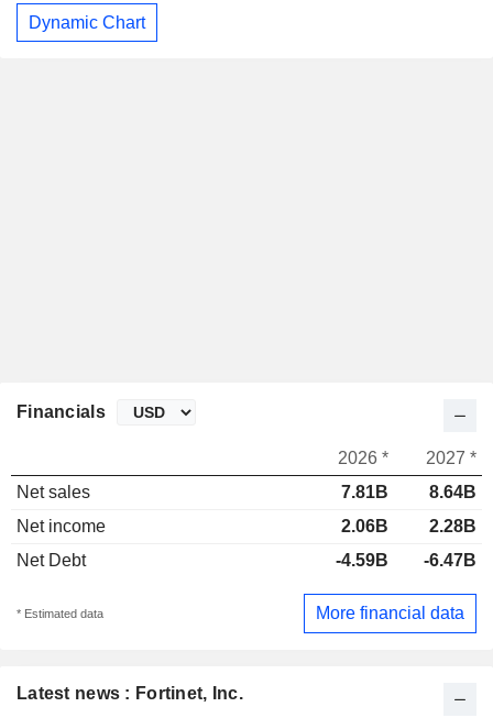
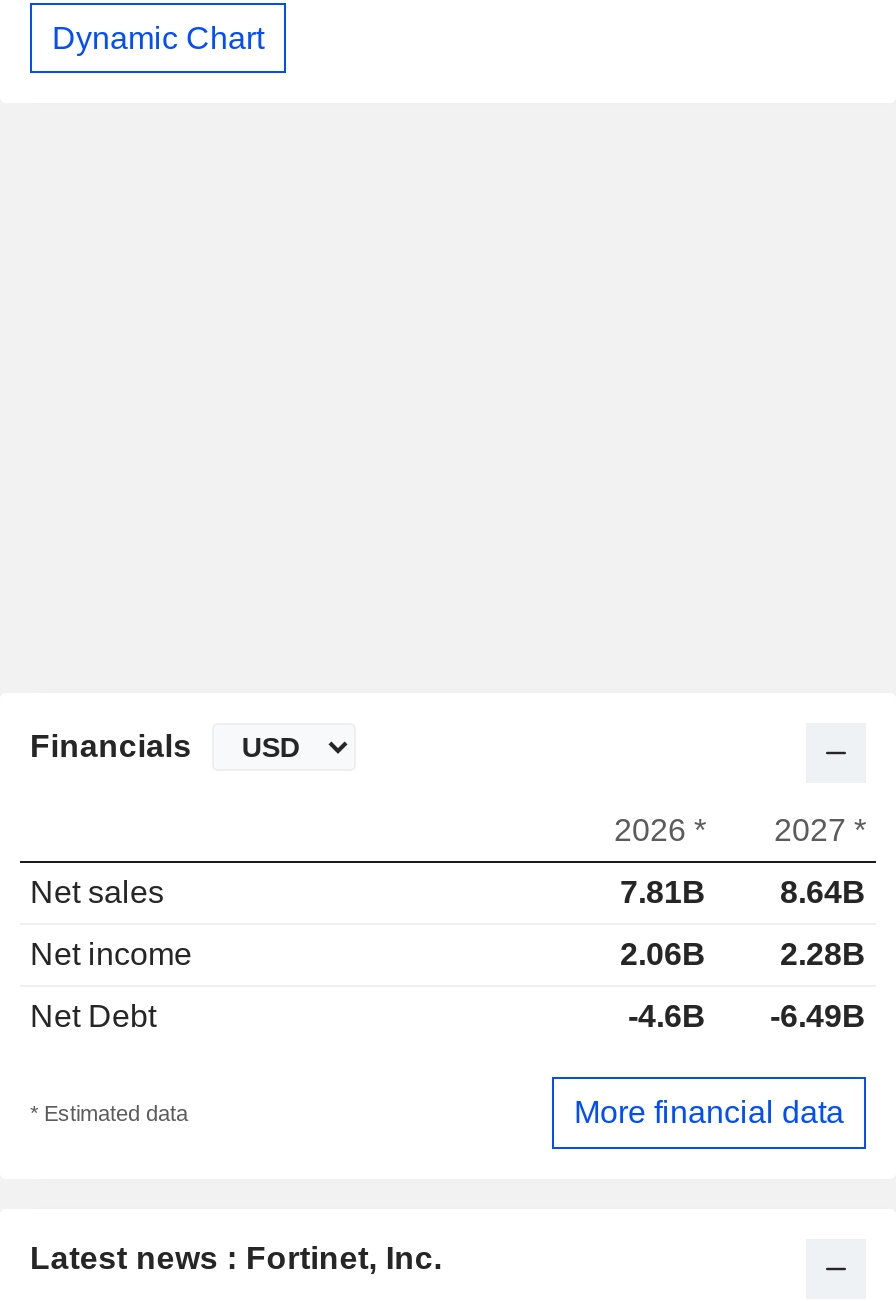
- -4.59B
- -6.47B
+ -4.6B
+ -6.49B
